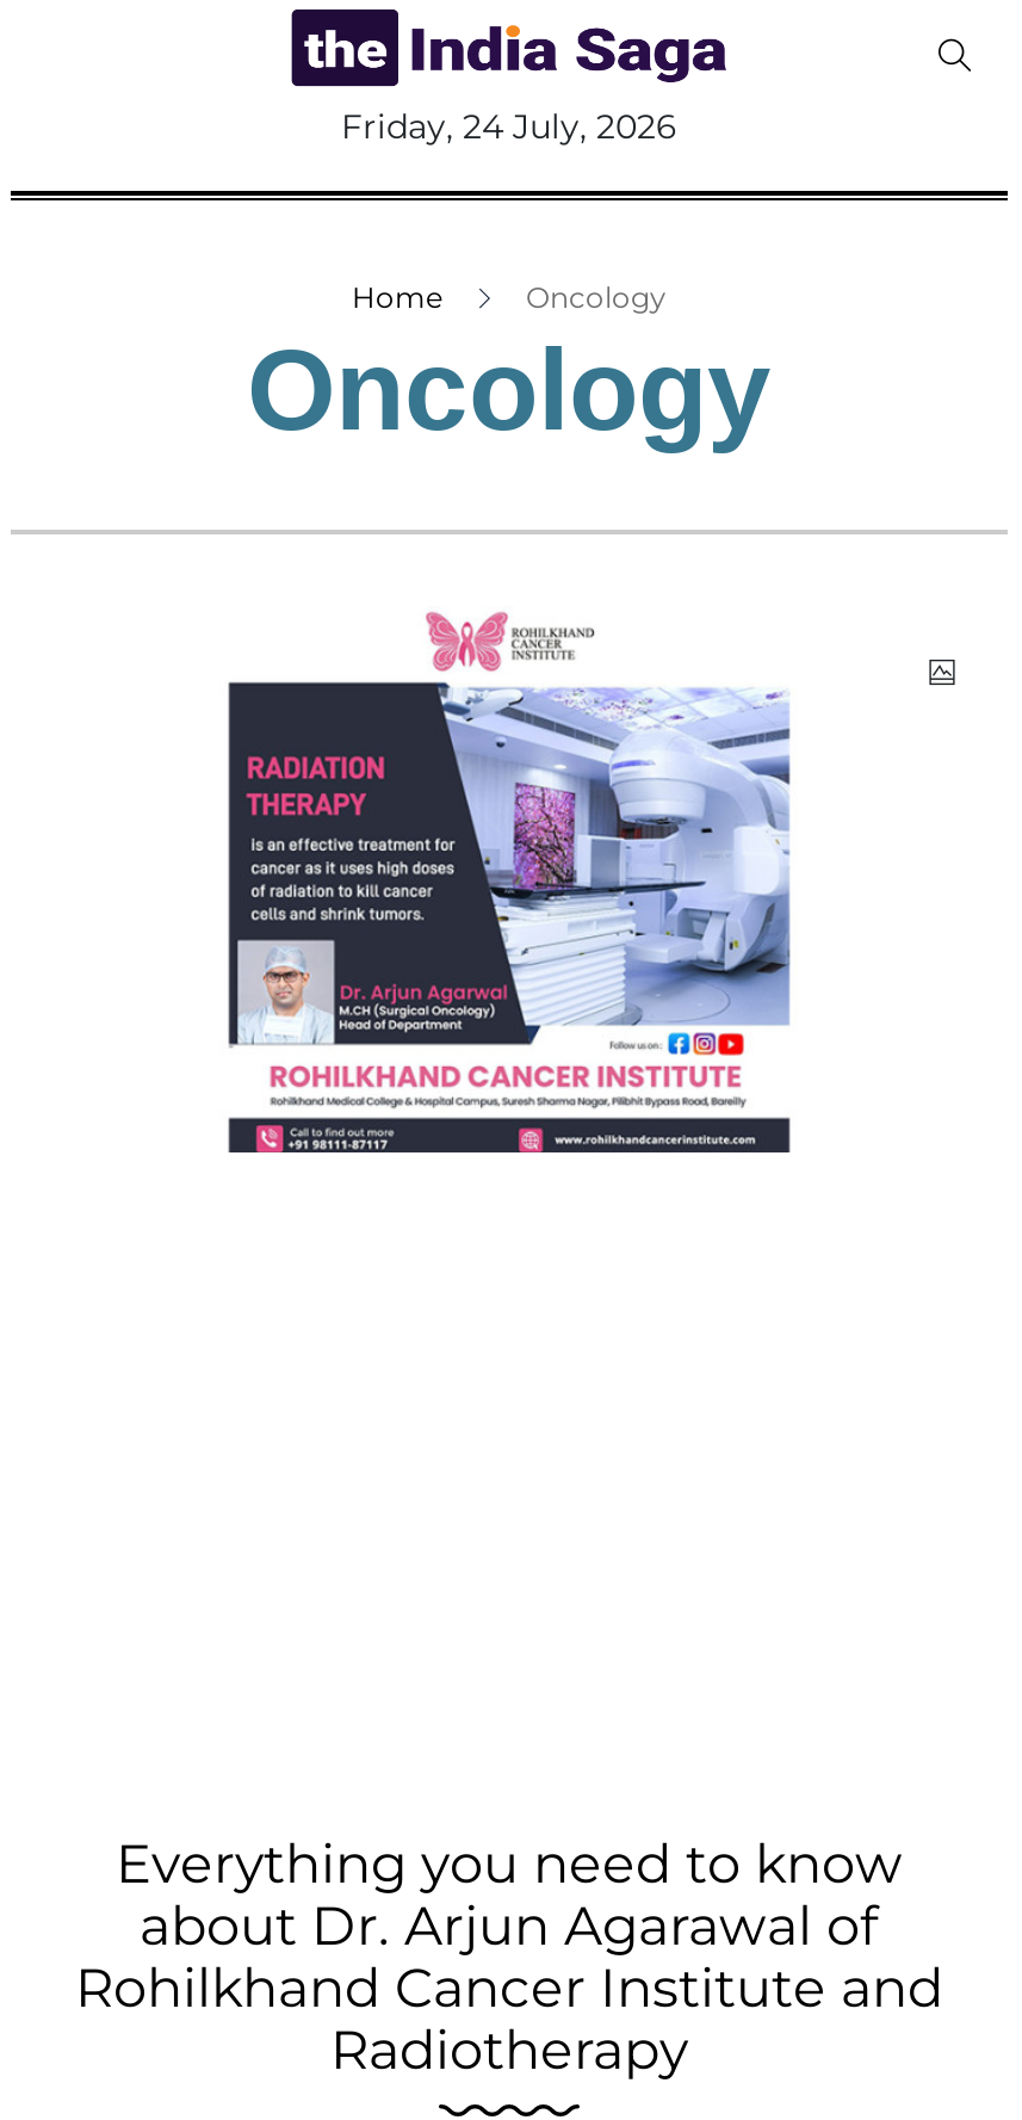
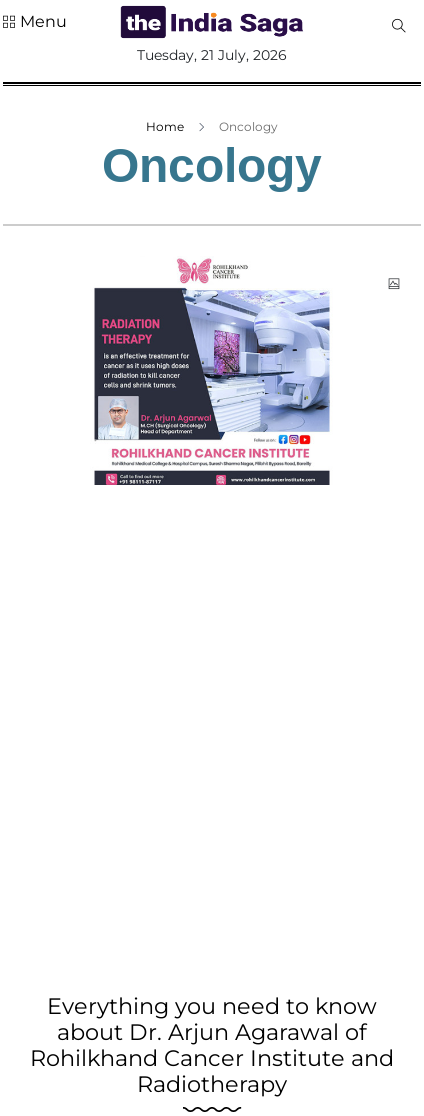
- Friday, 24 July, 2026
+ Menu
+ Tuesday, 21 July, 2026
